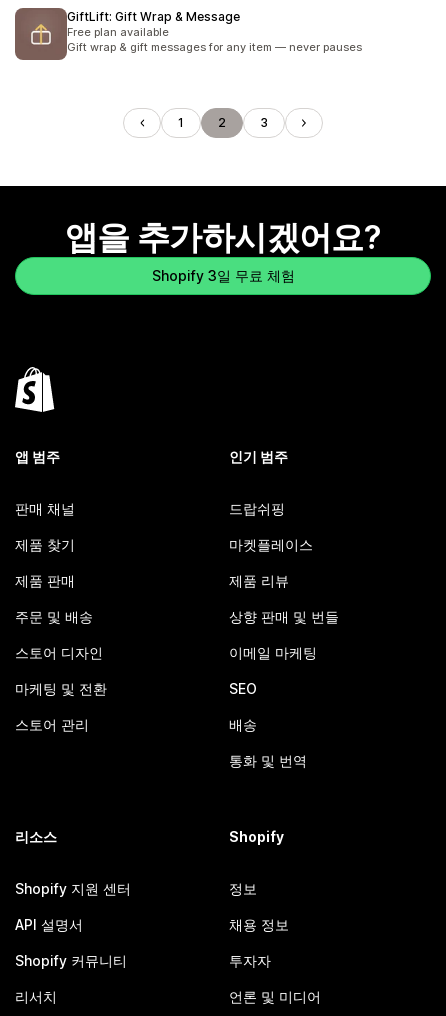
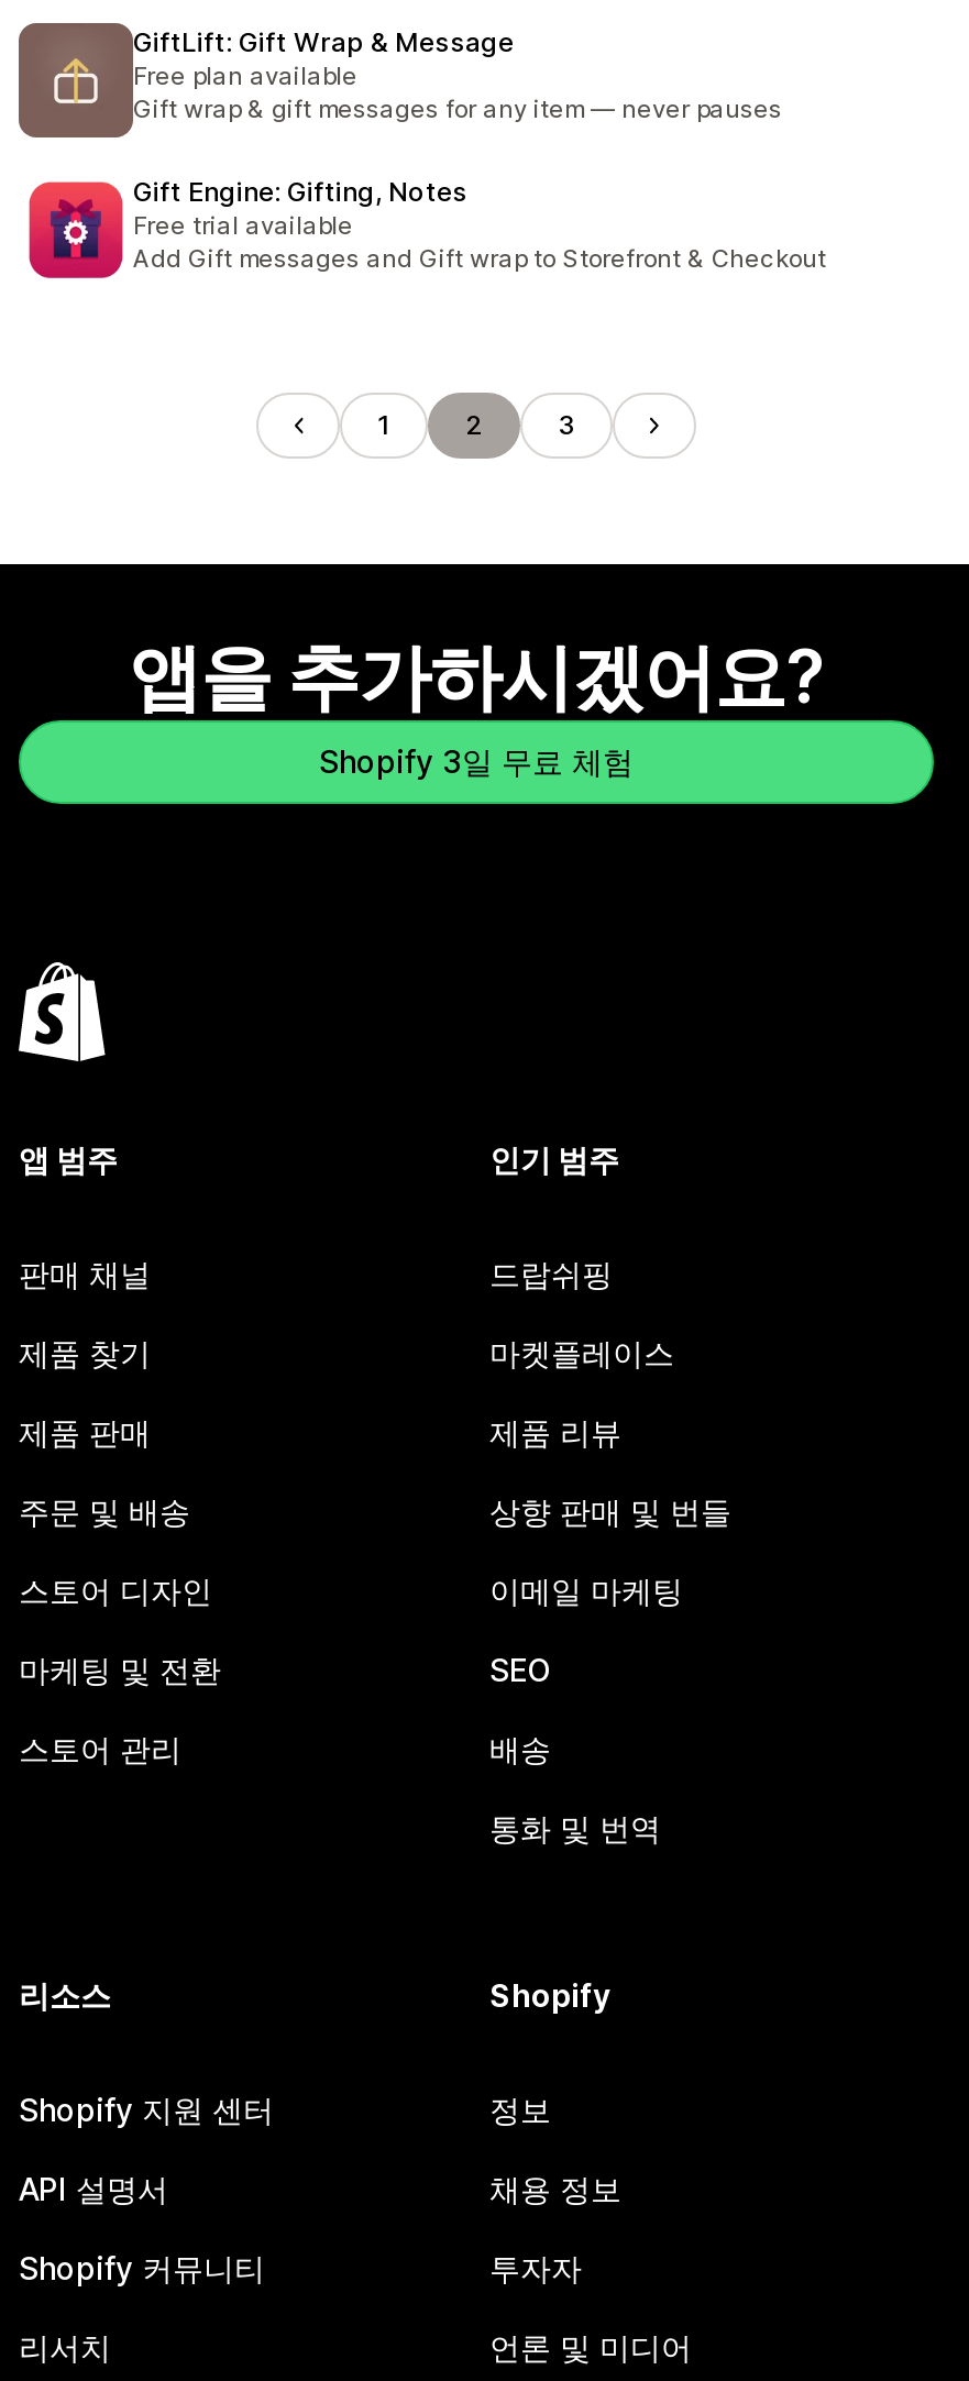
+ [image]
+ Gift Engine: Gifting, Notes
+ Free trial available
+ Add Gift messages and Gift wrap to Storefront & Checkout
